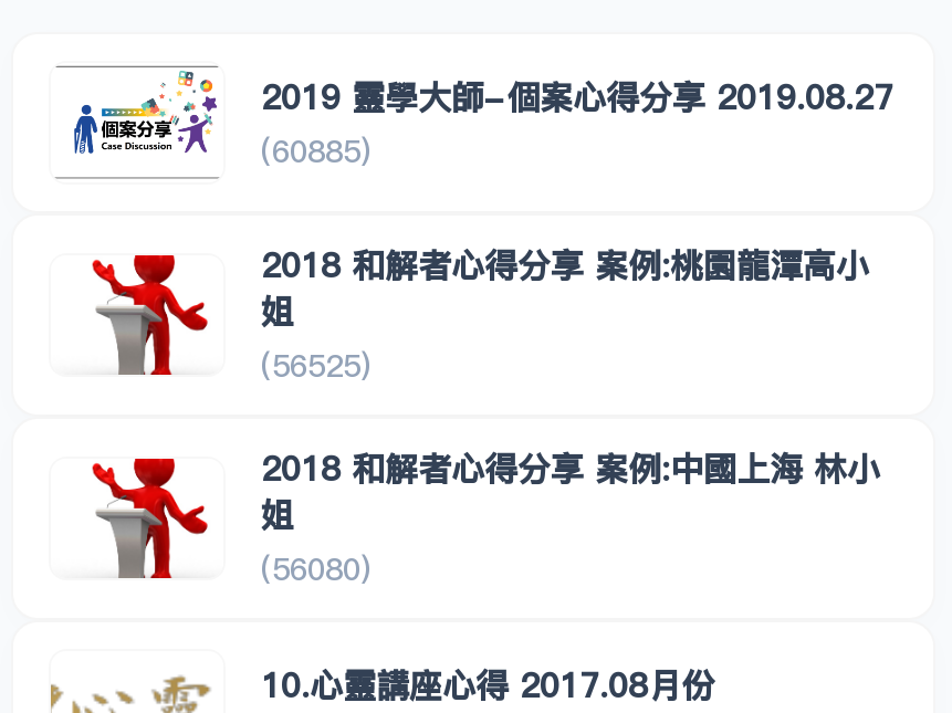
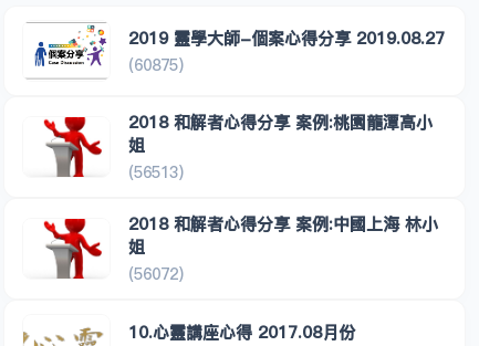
- (60885)
+ (60875)

- (56525)
+ (56513)

- (56080)
+ (56072)
